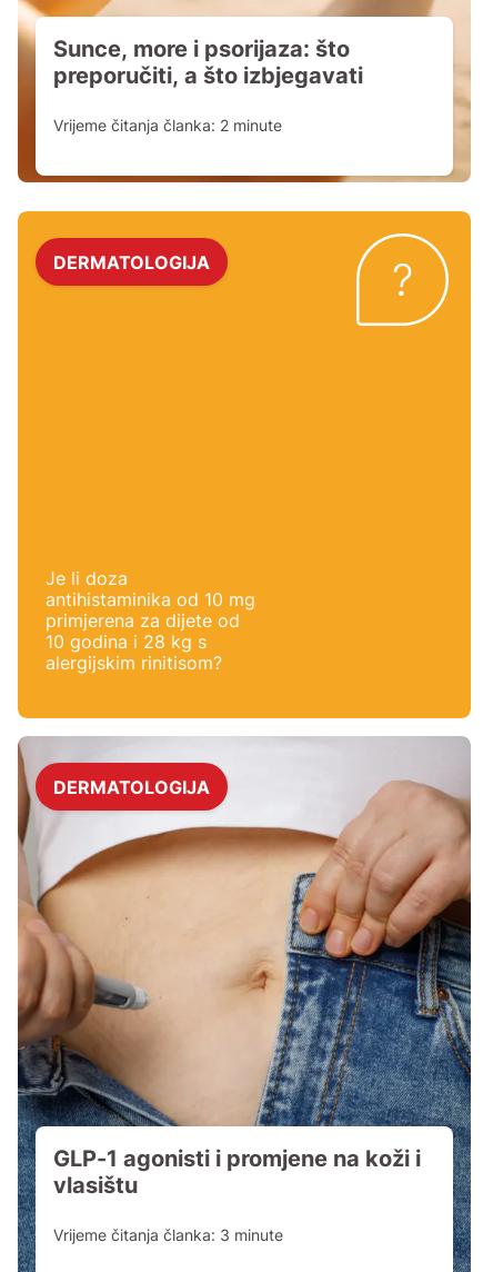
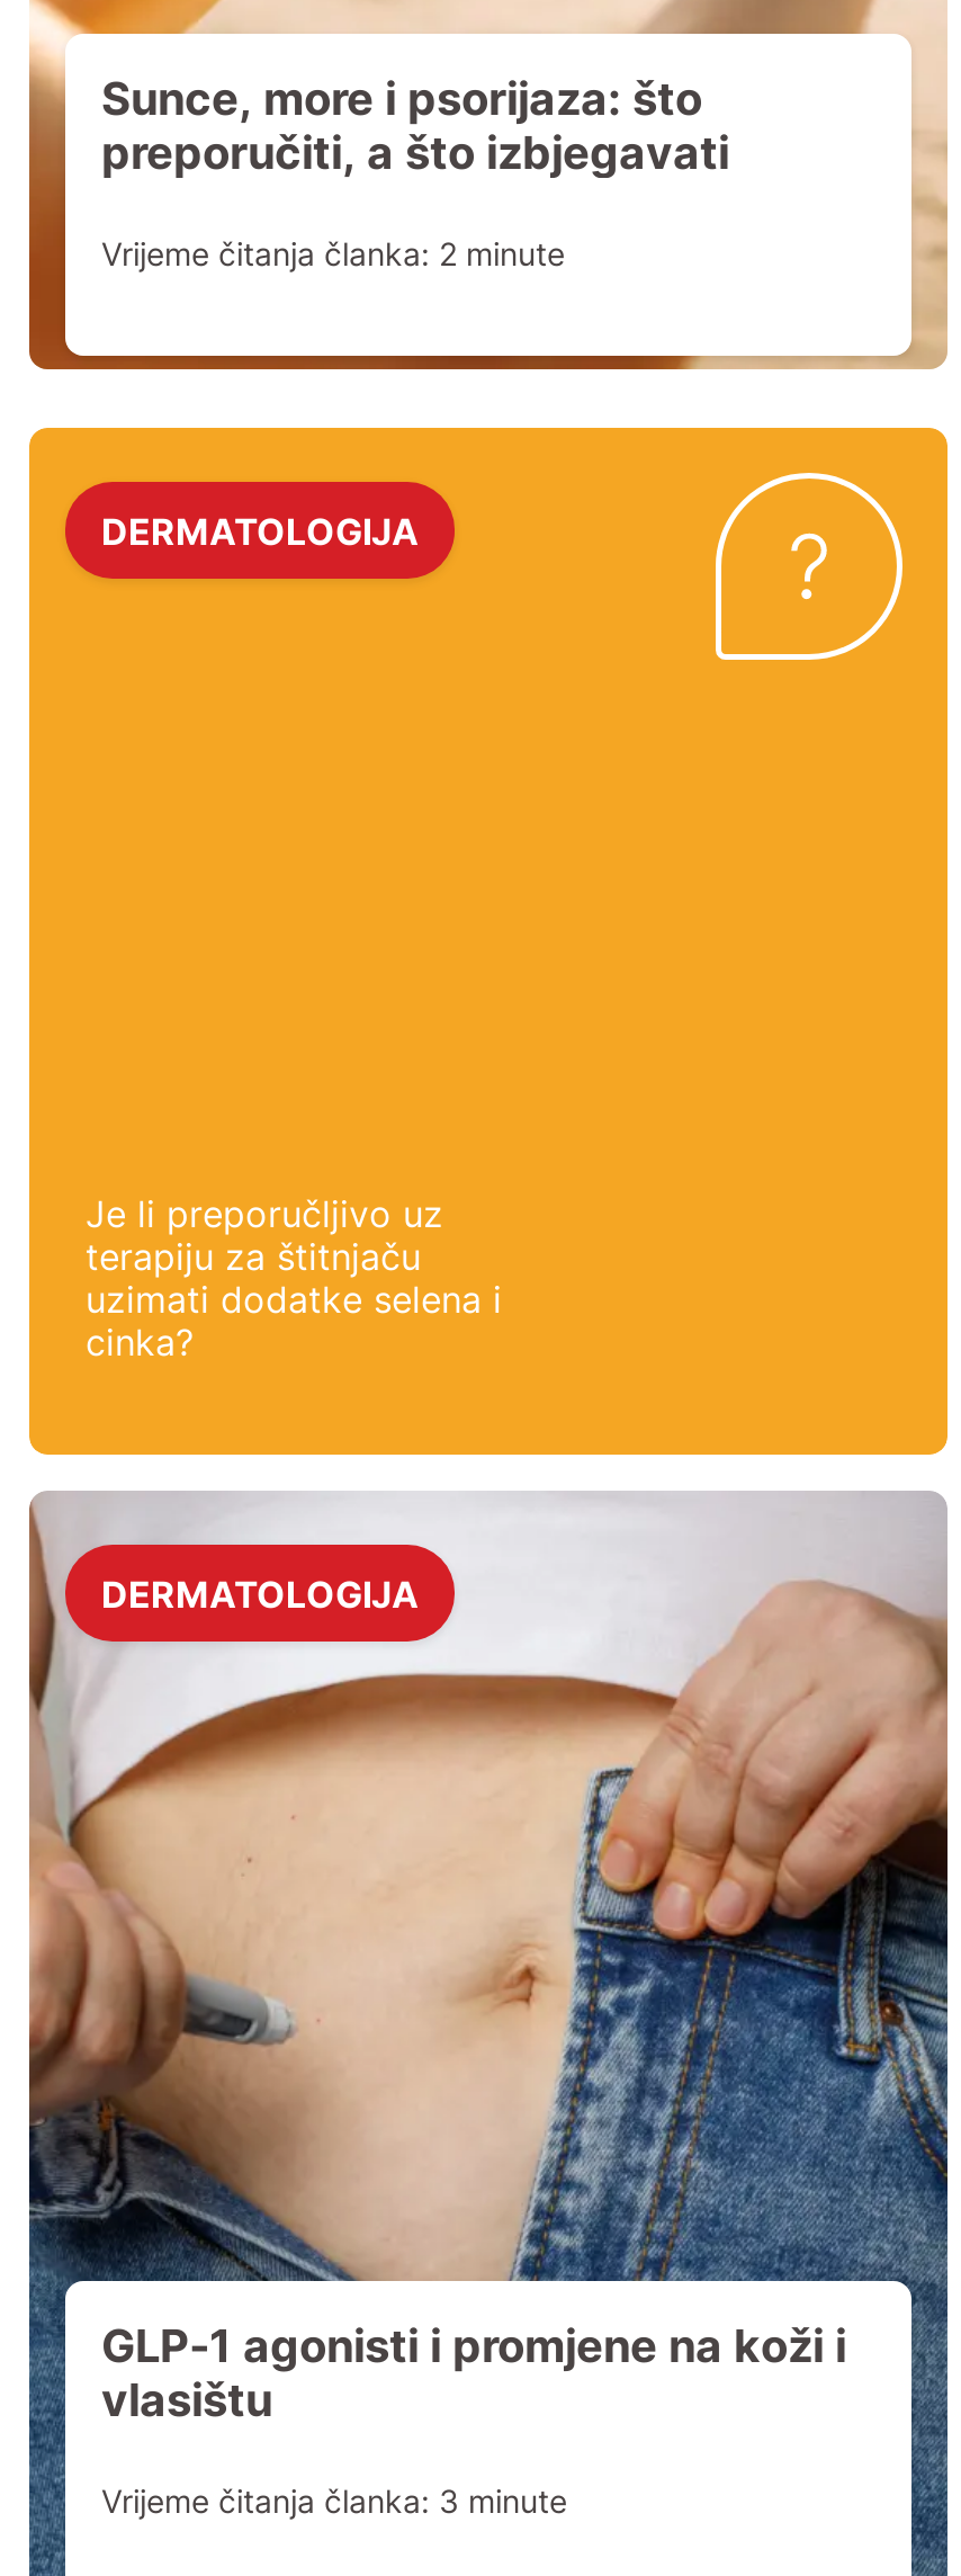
- Je li doza
- antihistaminika od 10 mg
- primjerena za dijete od
- 10 godina i 28 kg s
- alergijskim rinitisom?
+ Je li preporučljivo uz
+ terapiju za štitnjaču
+ uzimati dodatke selena i
+ cinka?
